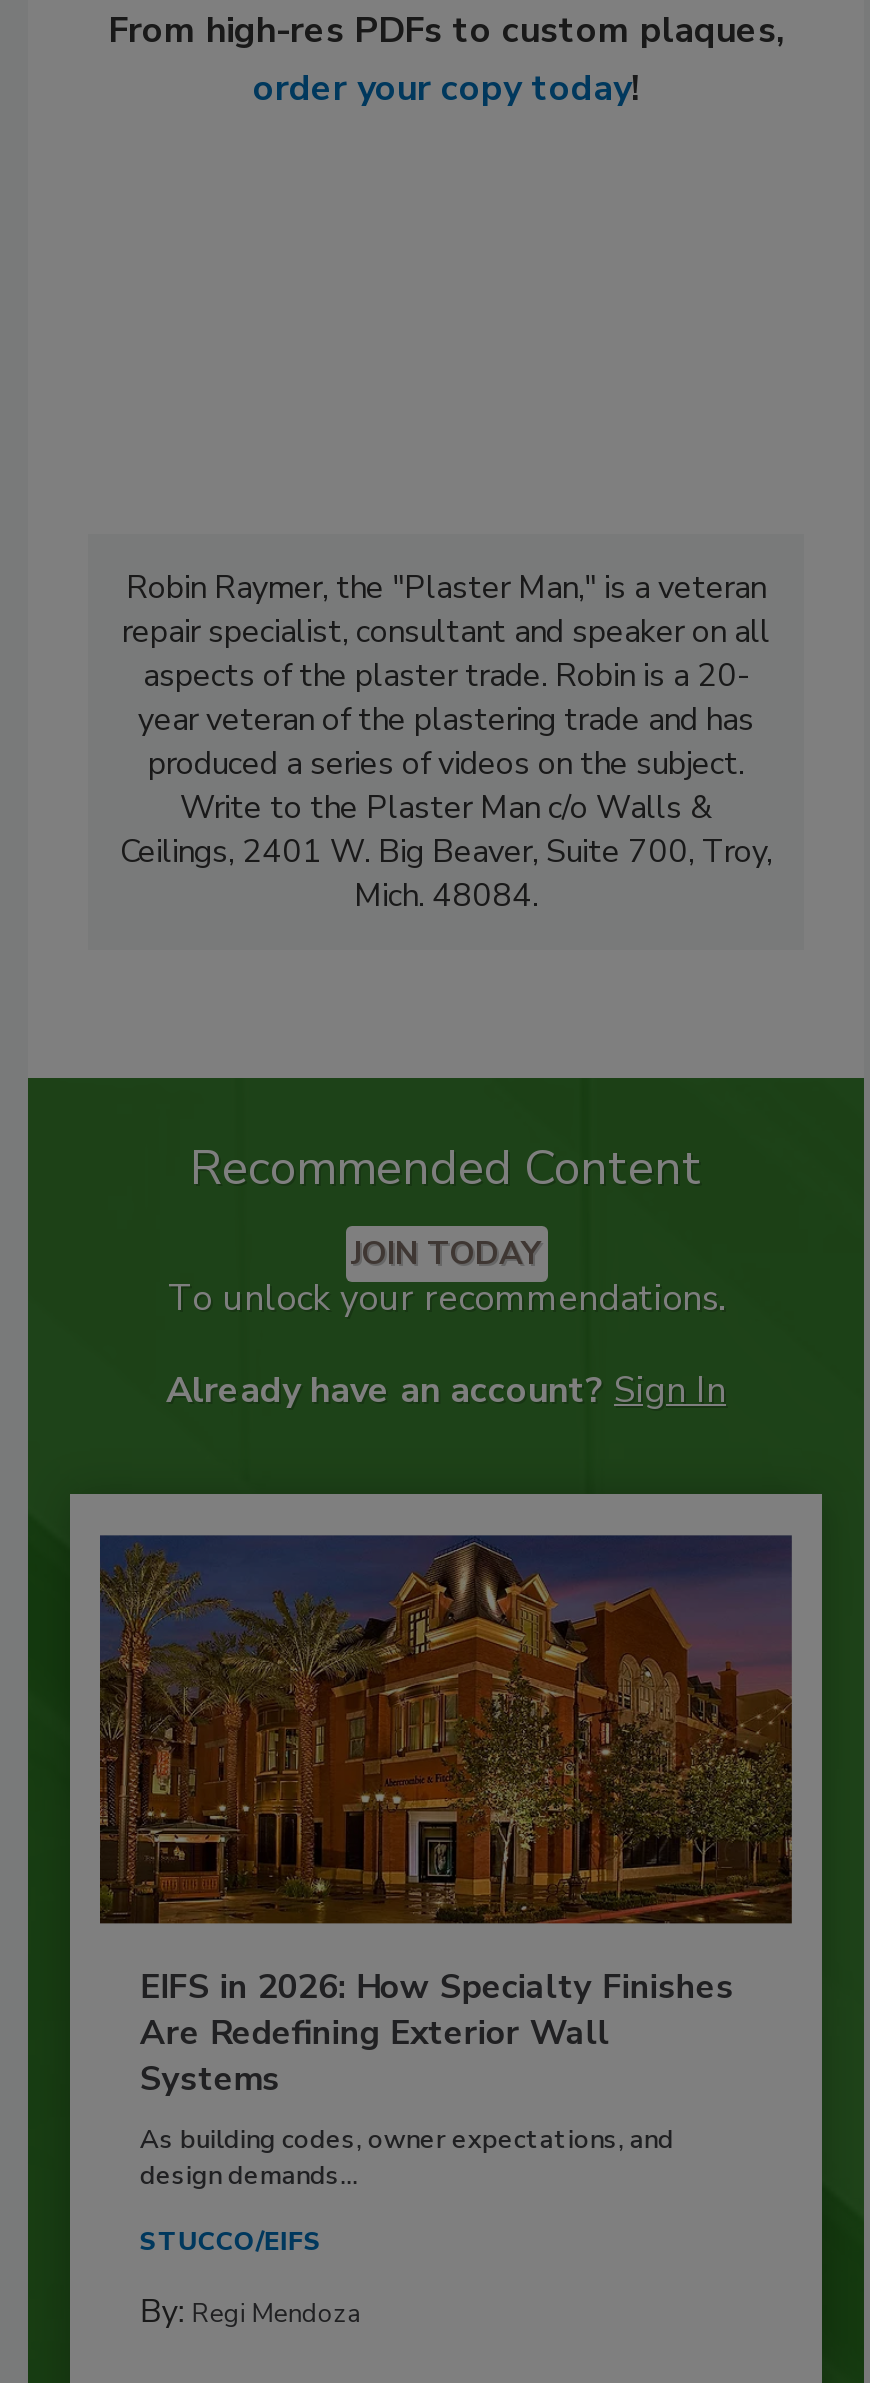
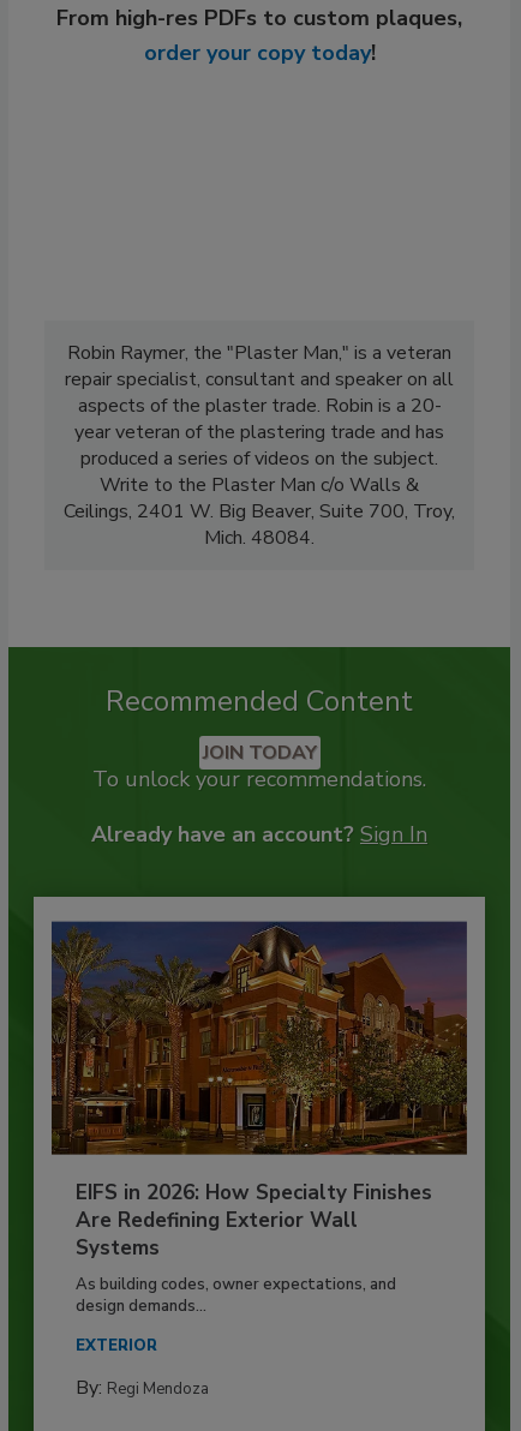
- STUCCO/EIFS
+ EXTERIOR
